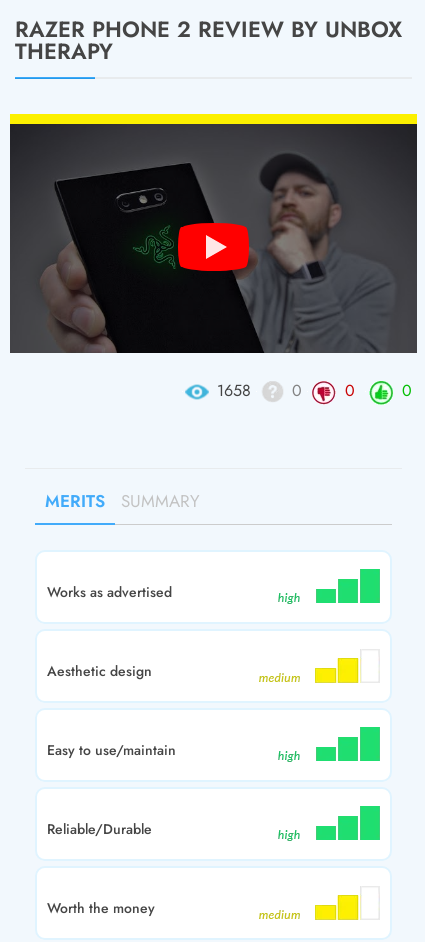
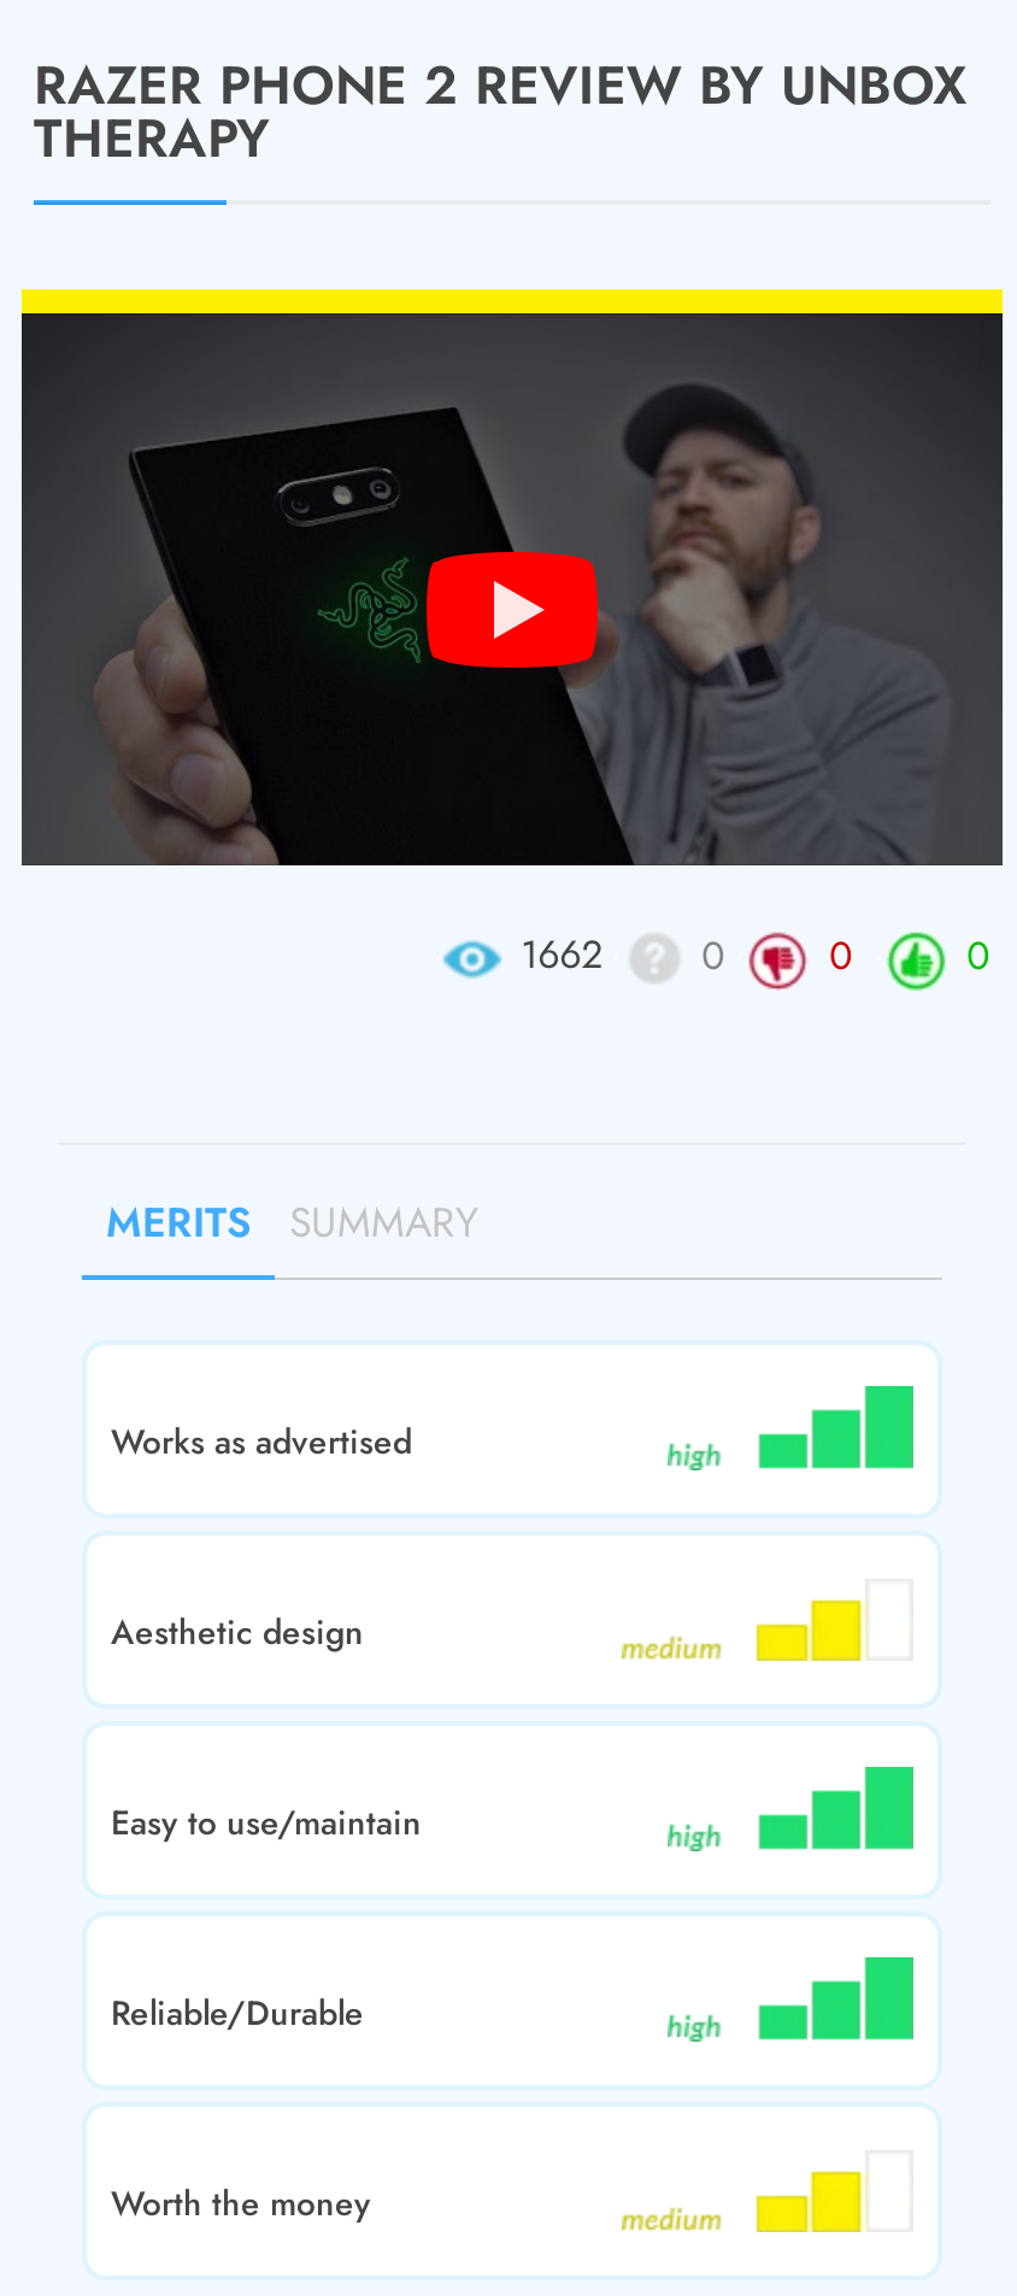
- 1658 0 0 0
+ 1662 0 0 0
